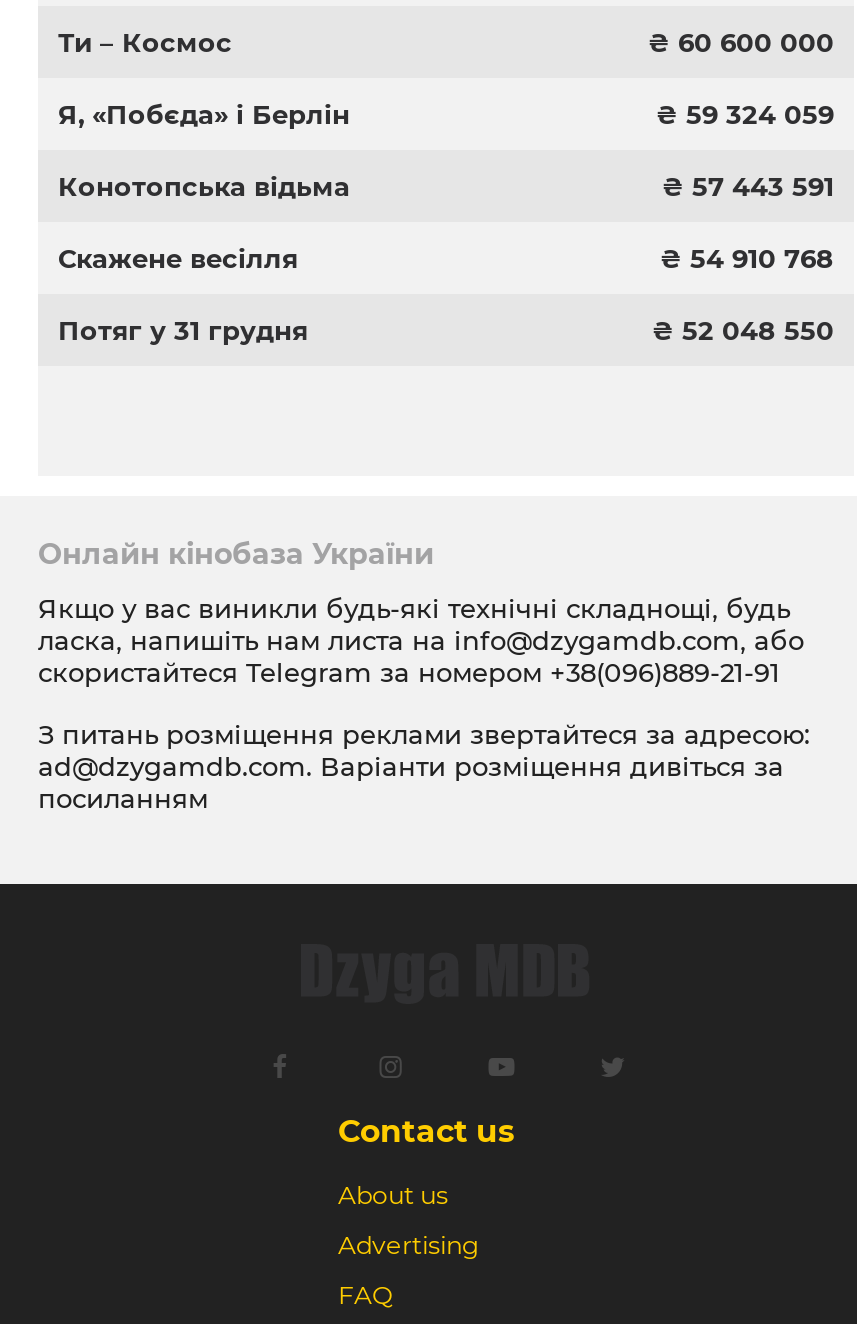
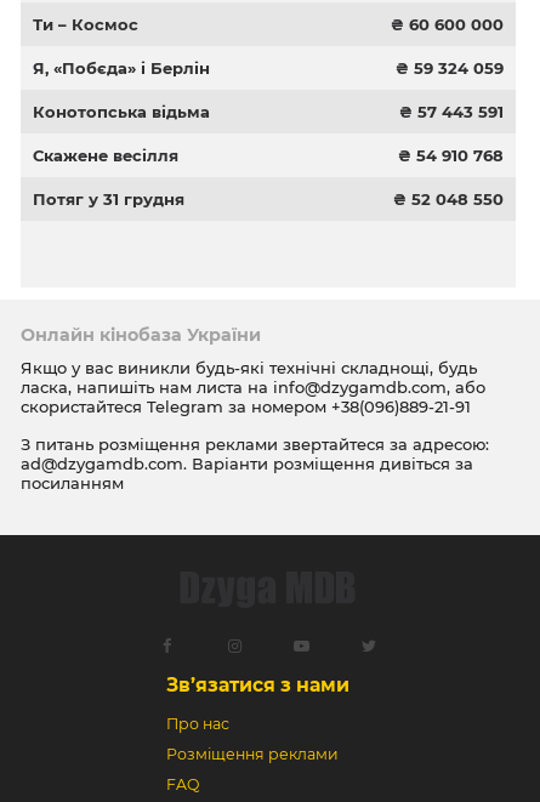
- Contact us
+ Зв’язатися з нами

- About us
+ Про нас

- Advertising
+ Розміщення реклами
